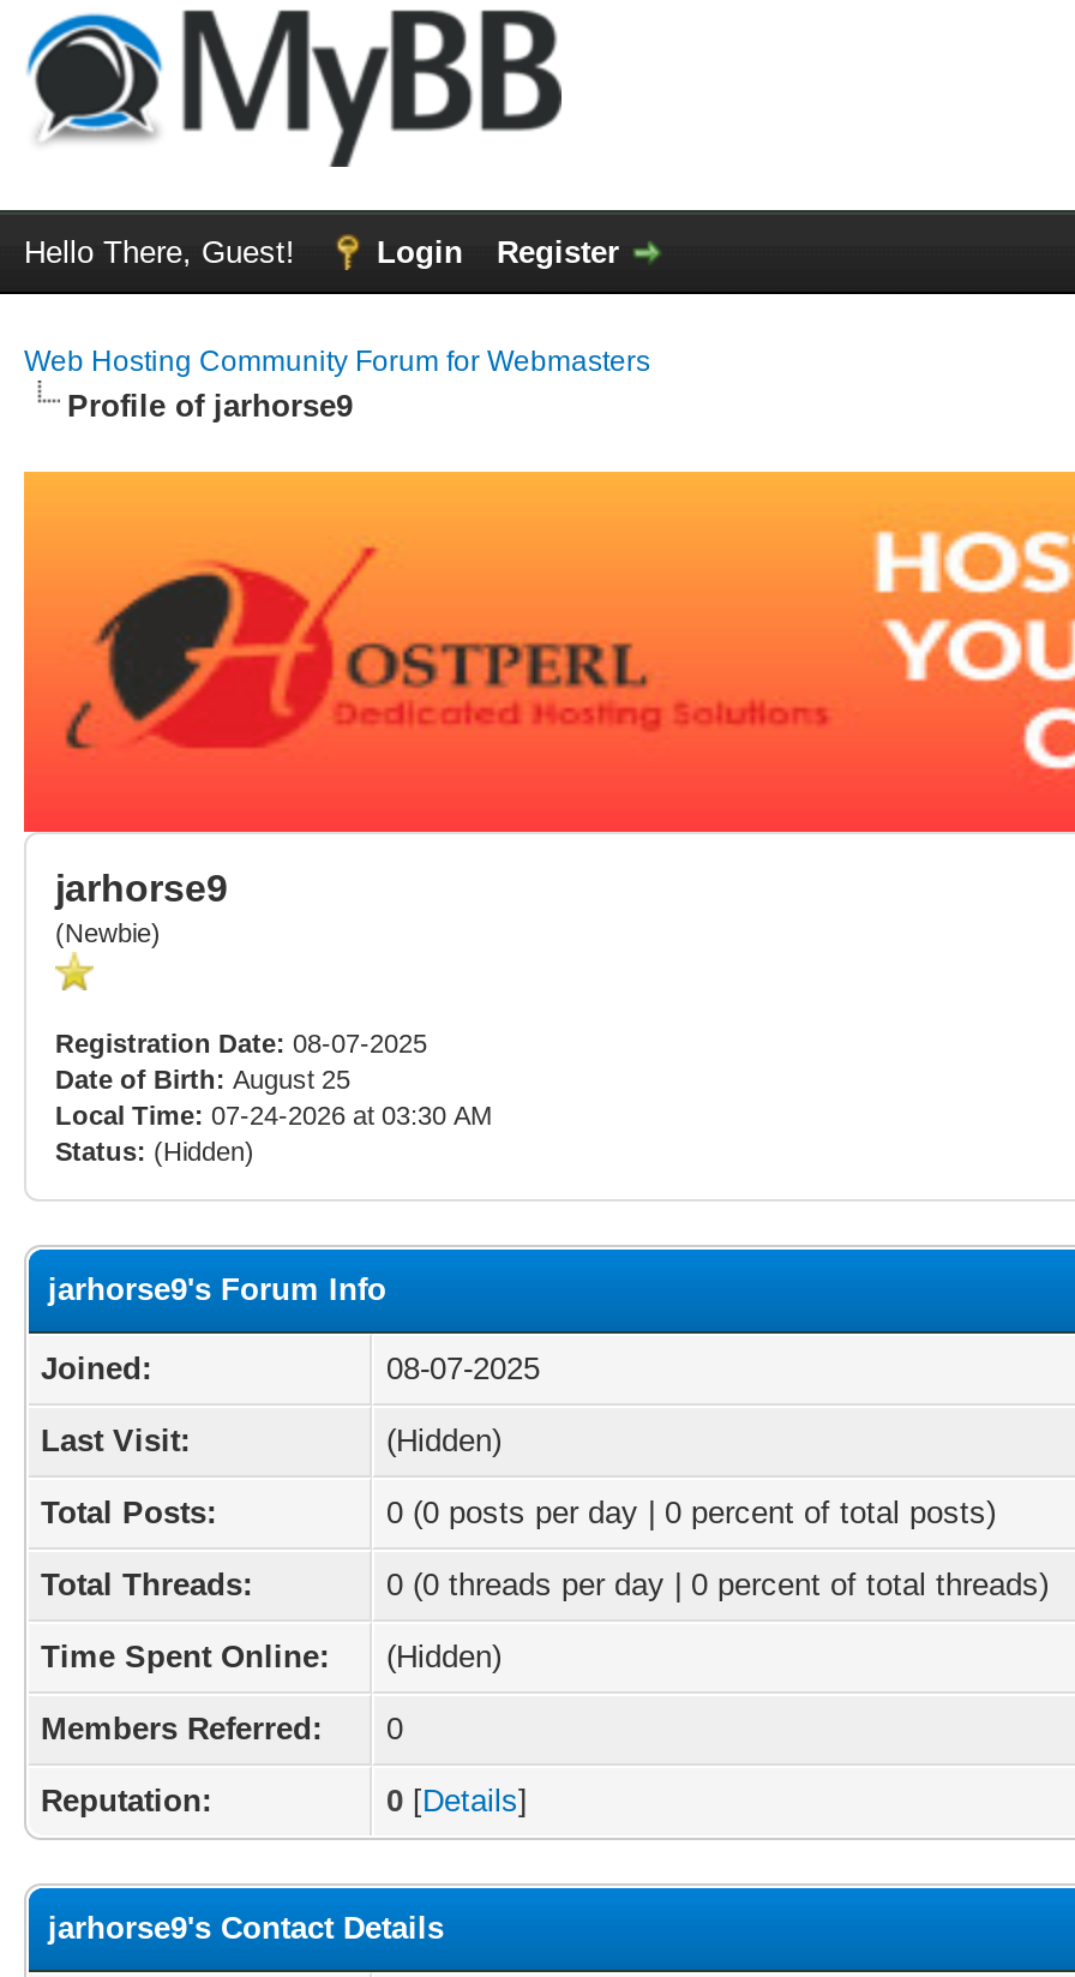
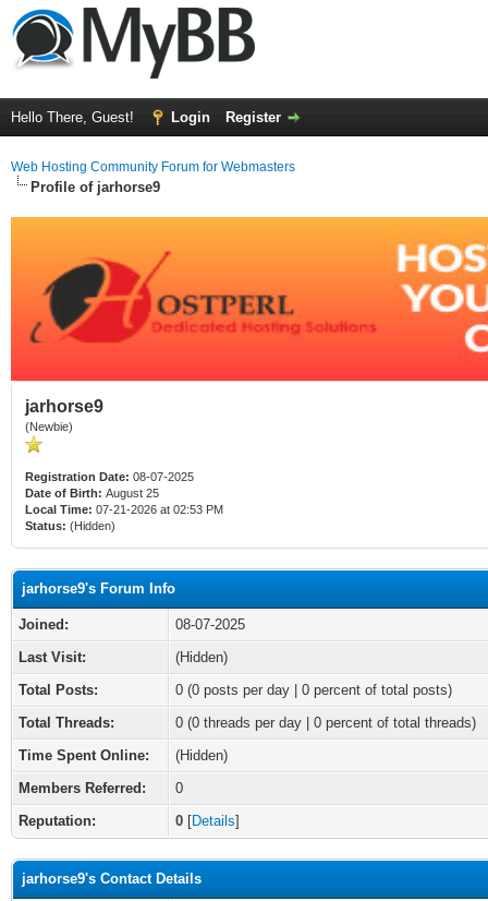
- Local Time: 07-24-2026 at 03:30 AM
+ Local Time: 07-21-2026 at 02:53 PM
